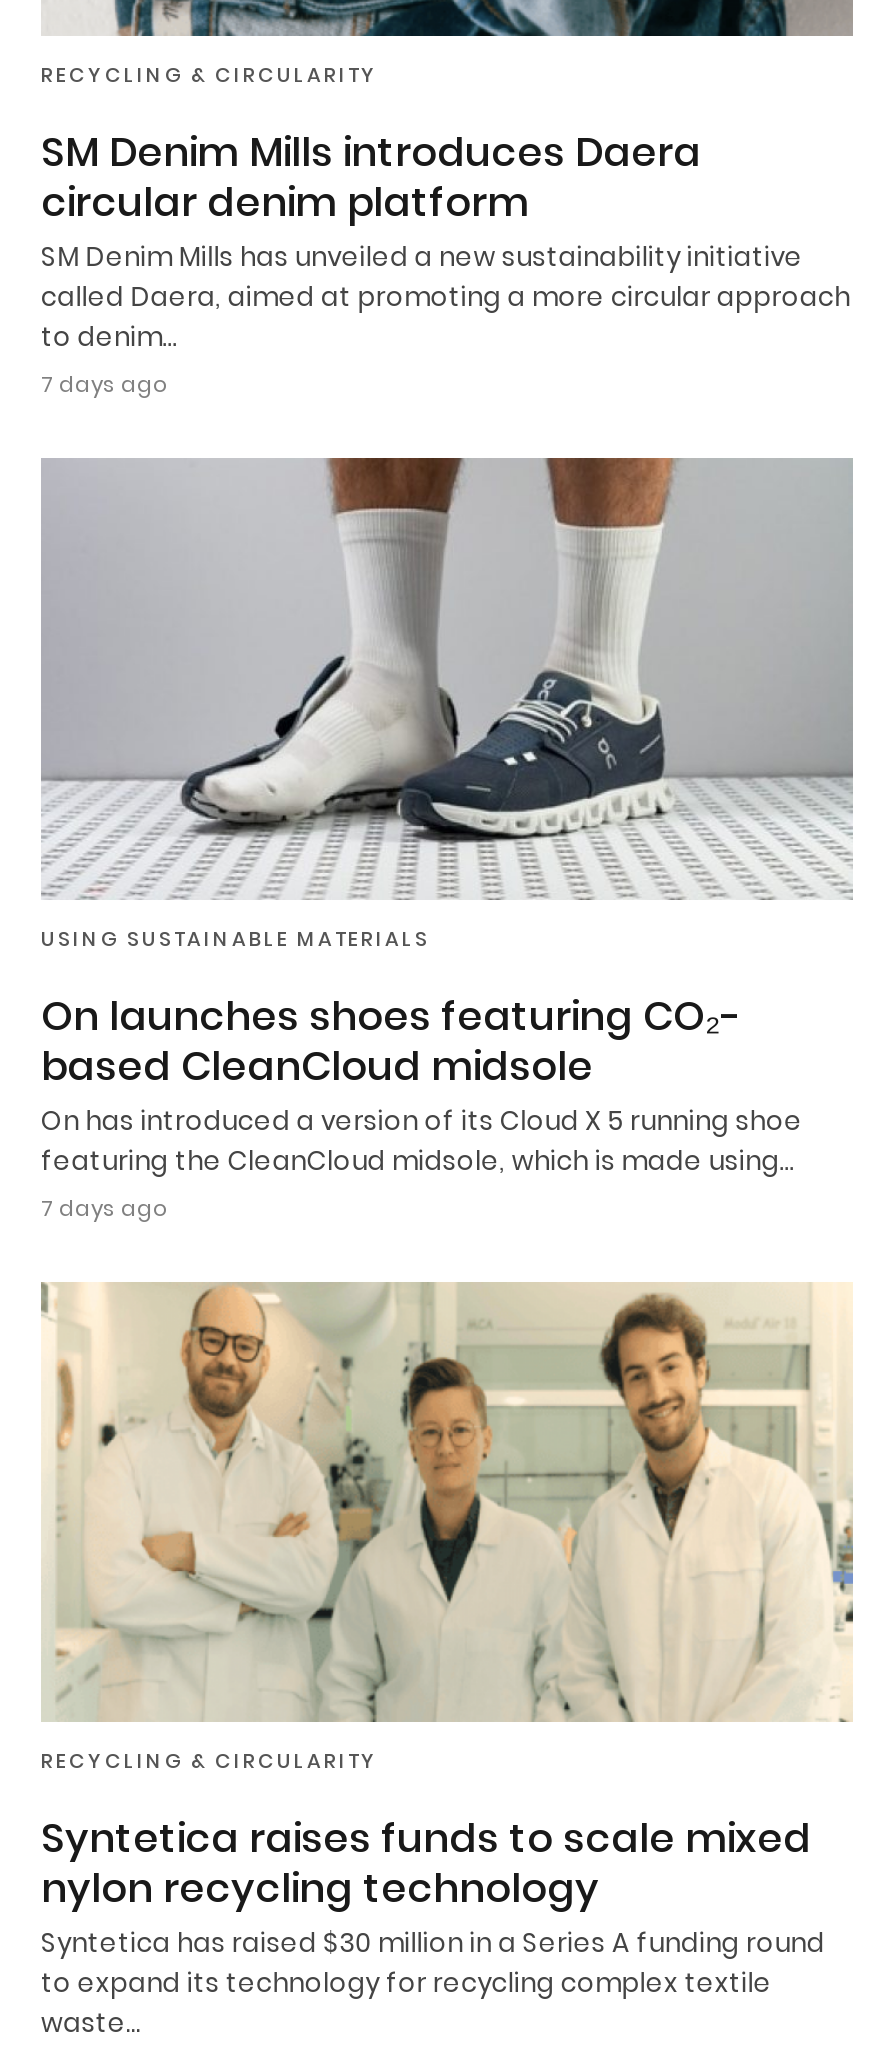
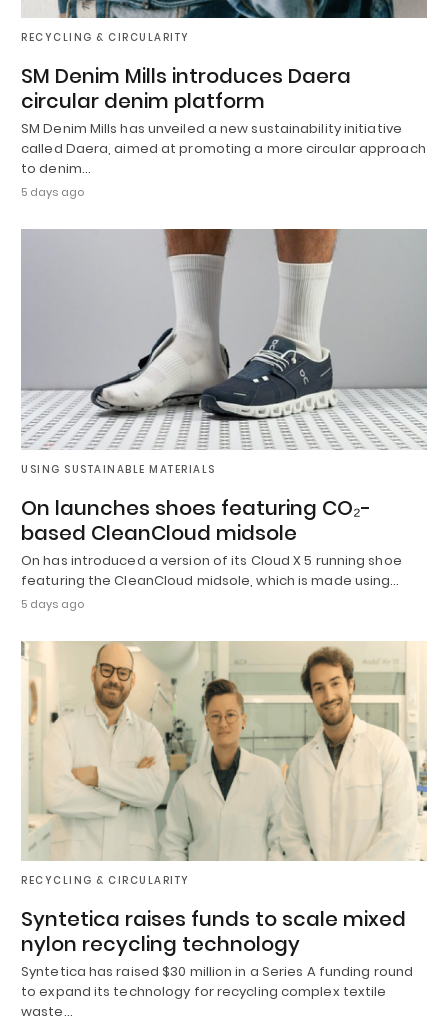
- 7 days ago
+ 5 days ago

- 7 days ago
+ 5 days ago
